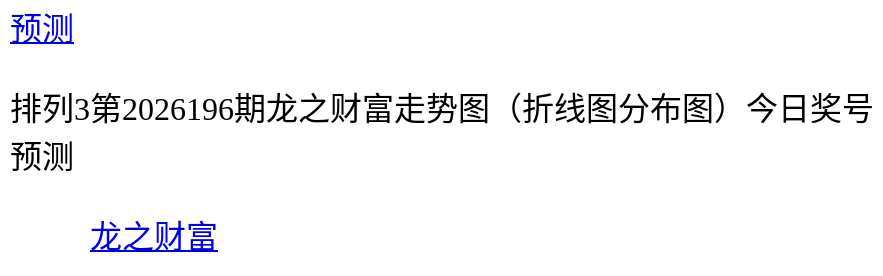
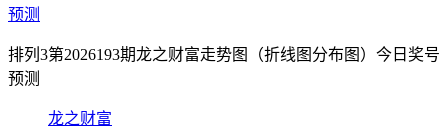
- 排列3第2026196期龙之财富走势图（折线图分布图）今日奖号
+ 排列3第2026193期龙之财富走势图（折线图分布图）今日奖号
